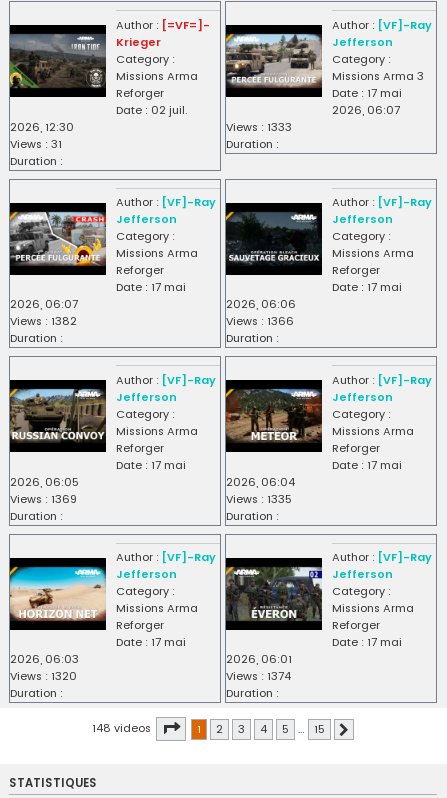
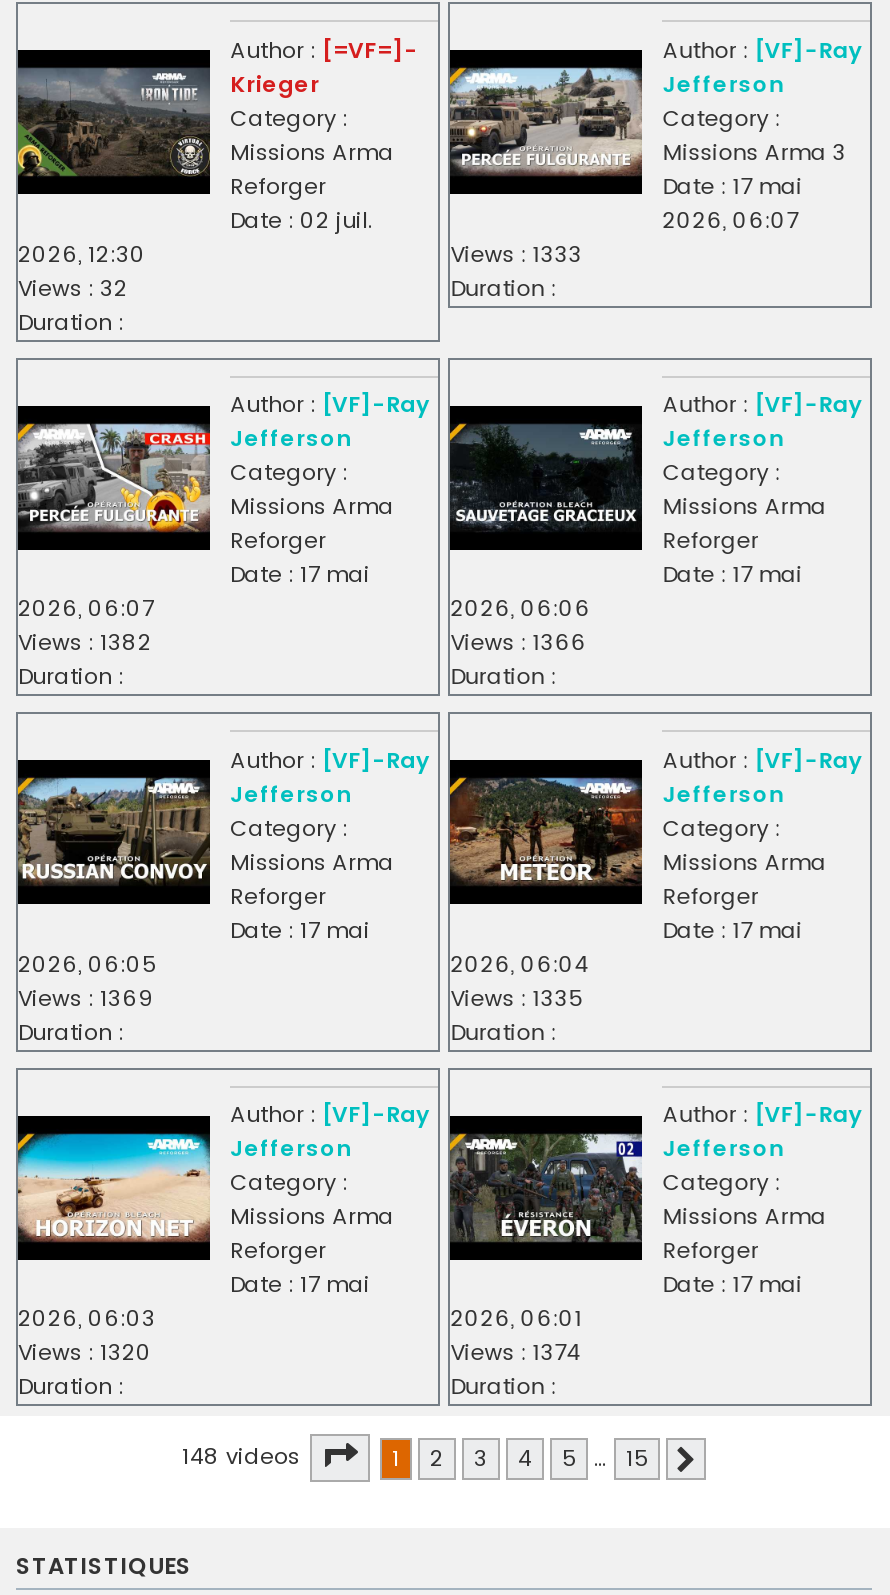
- Views : 31
+ Views : 32
